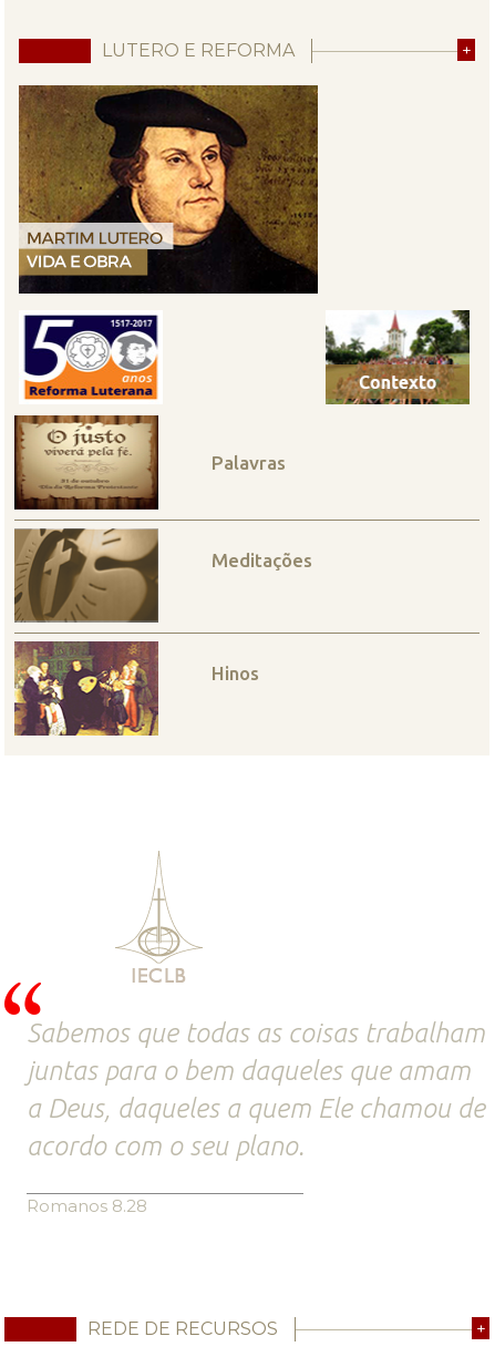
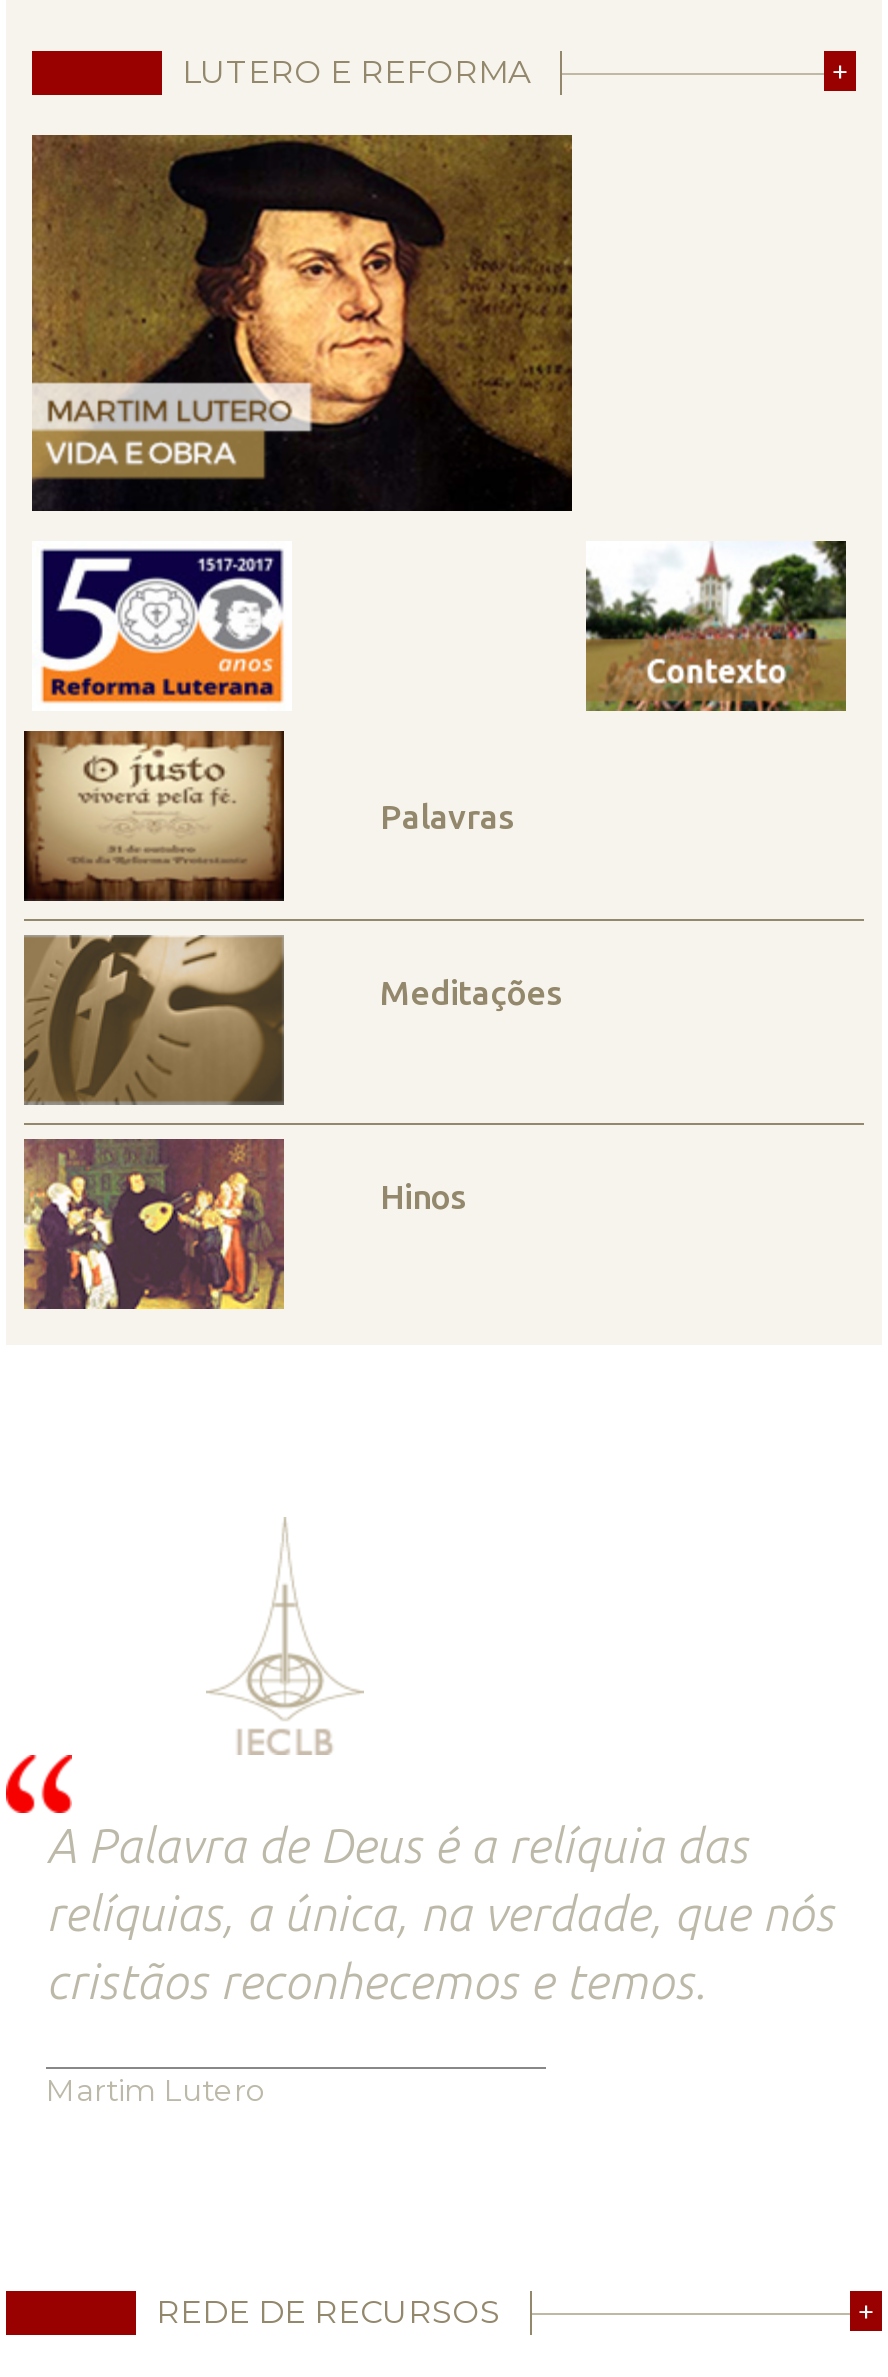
- Sabemos que todas as coisas trabalham
- juntas para o bem daqueles que amam
- a Deus, daqueles a quem Ele chamou de
- acordo com o seu plano.
+ A Palavra de Deus é a relíquia das
+ relíquias, a única, na verdade, que nós
+ cristãos reconhecemos e temos.

- Romanos 8.28
+ Martim Lutero
